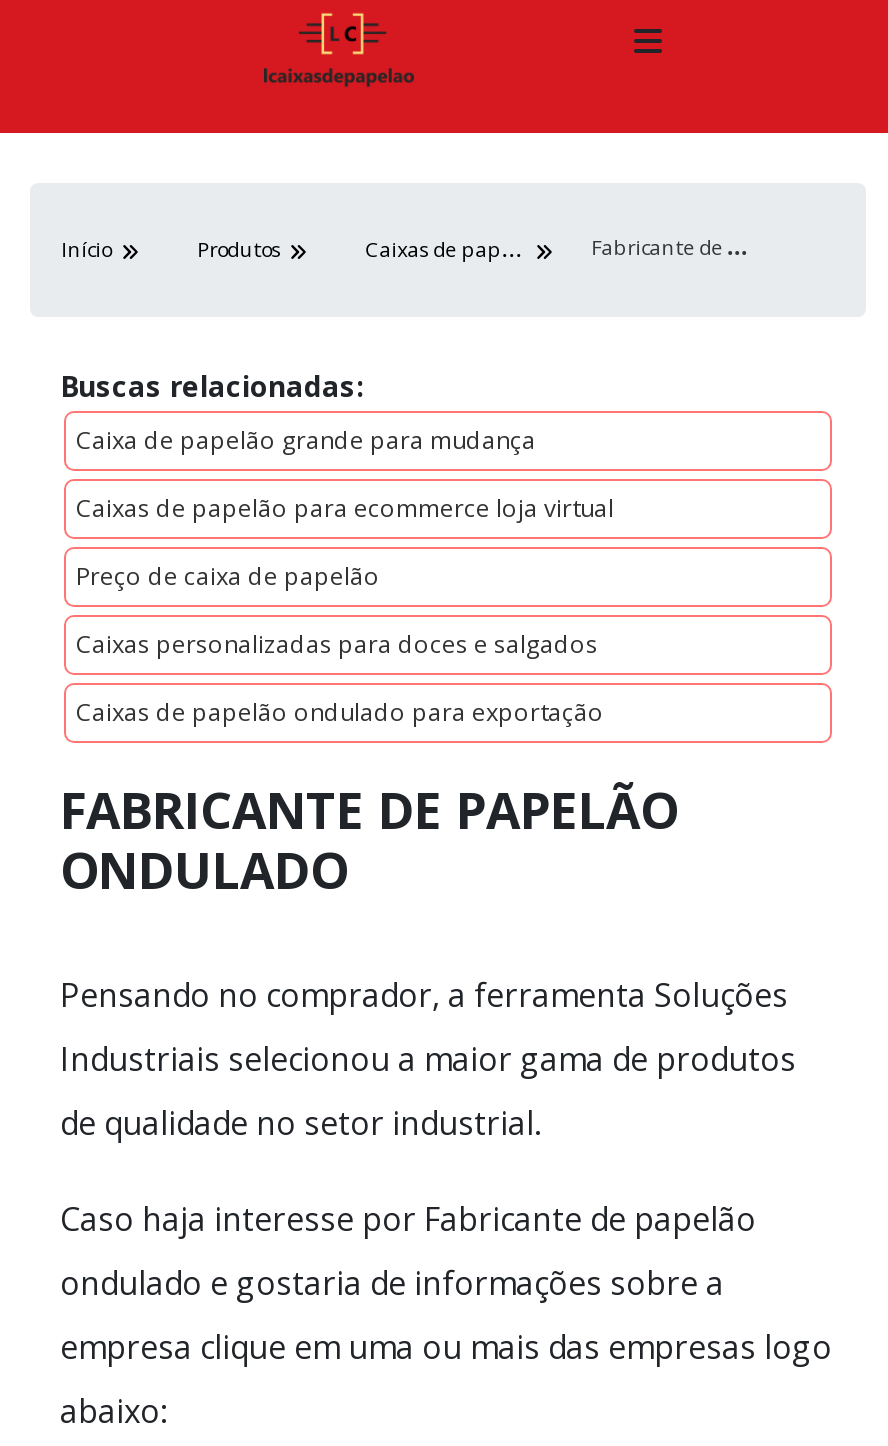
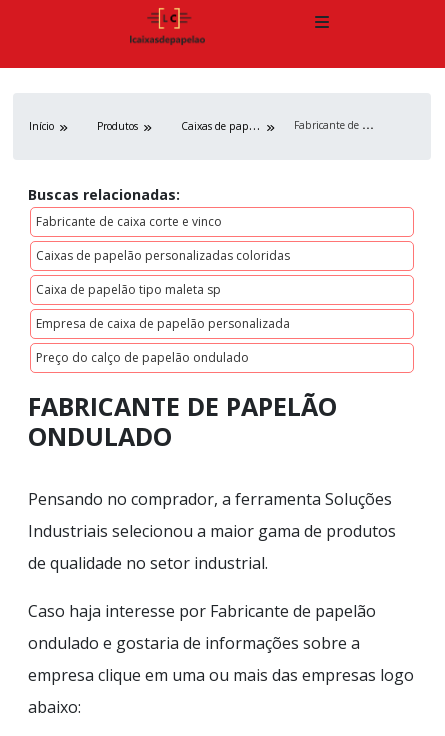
- Caixa de papelão grande para mudança
+ Fabricante de caixa corte e vinco

- Caixas de papelão para ecommerce loja virtual
+ Caixas de papelão personalizadas coloridas

- Preço de caixa de papelão
+ Caixa de papelão tipo maleta sp

- Caixas personalizadas para doces e salgados
+ Empresa de caixa de papelão personalizada

- Caixas de papelão ondulado para exportação
+ Preço do calço de papelão ondulado
